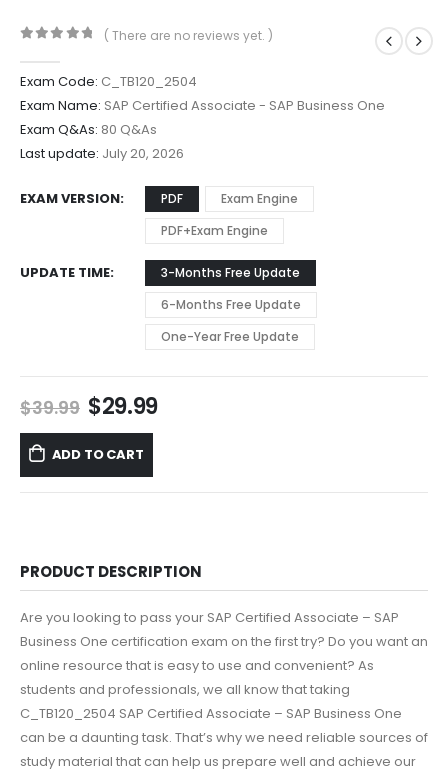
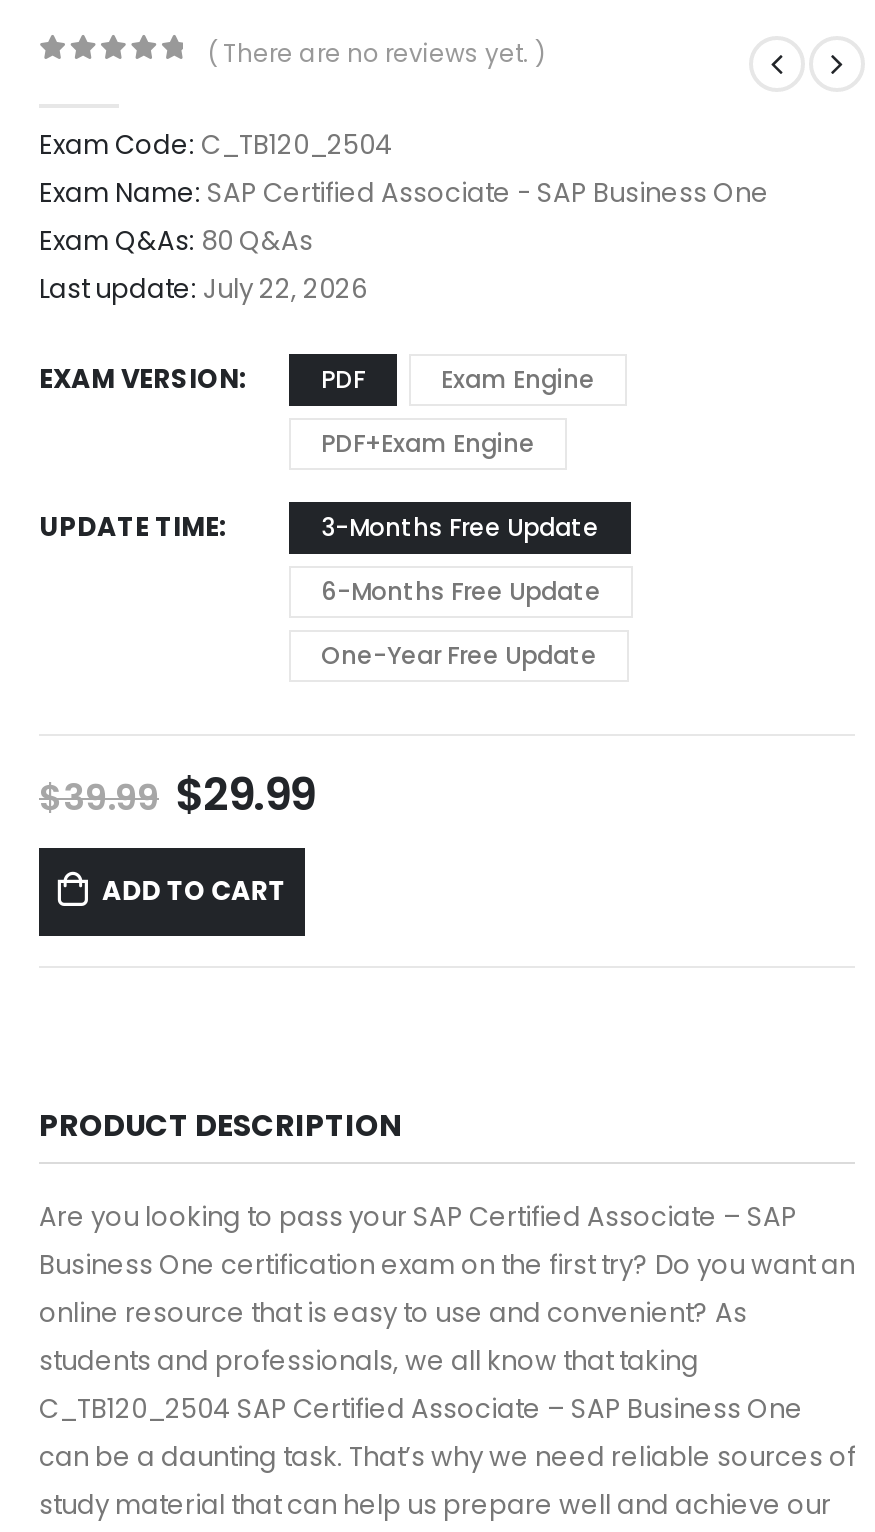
- Last update: July 20, 2026
+ Last update: July 22, 2026
